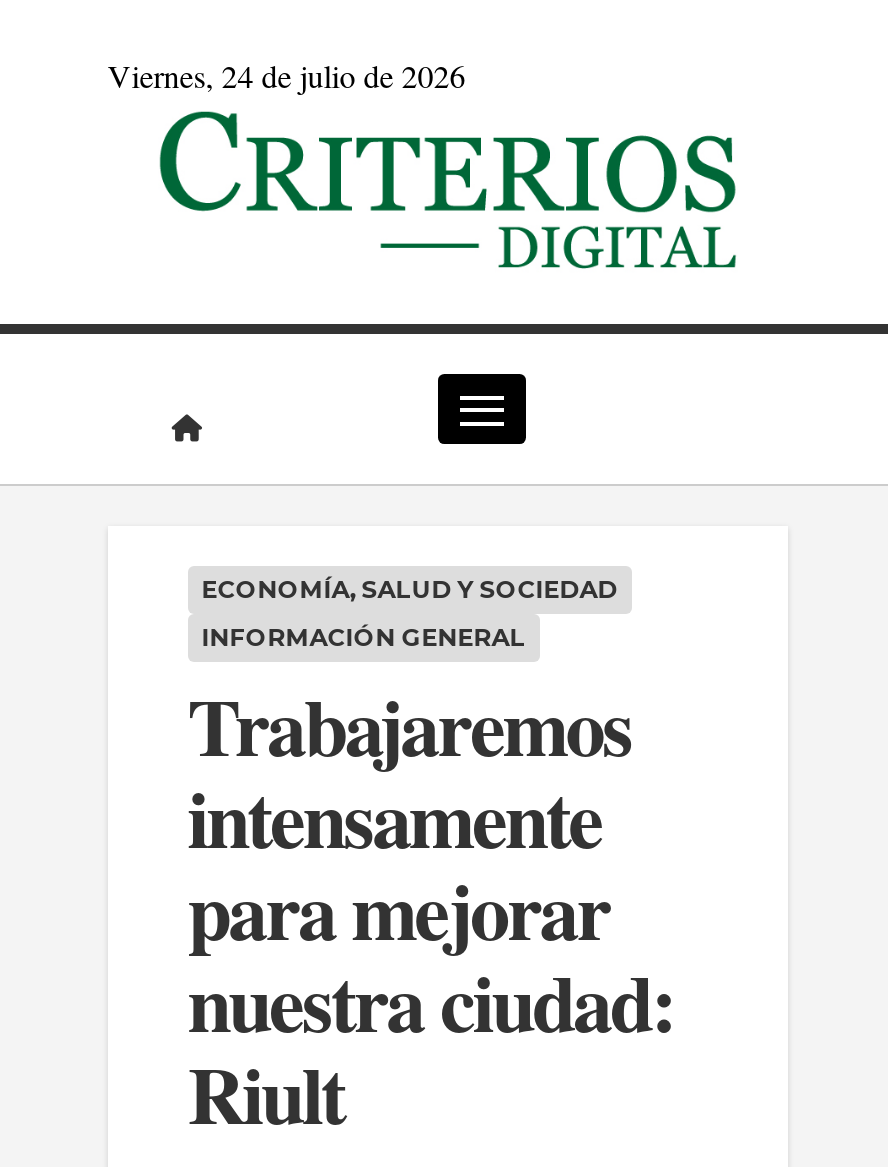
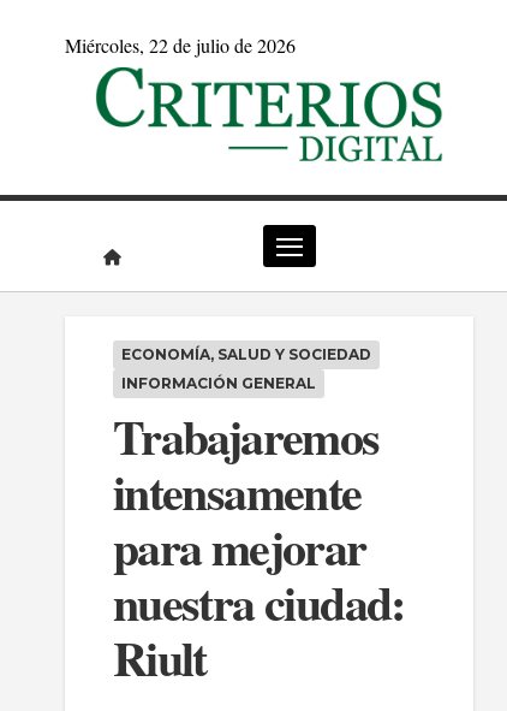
- viernes, 24 de julio de 2026
+ miércoles, 22 de julio de 2026
